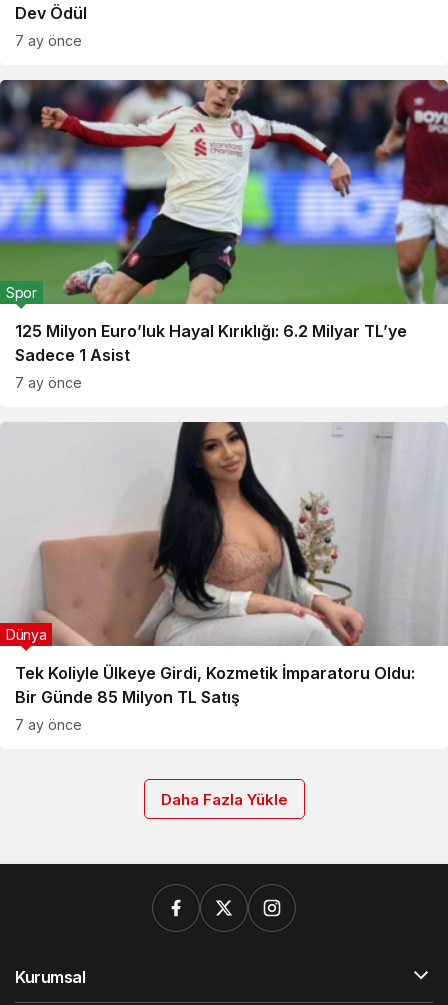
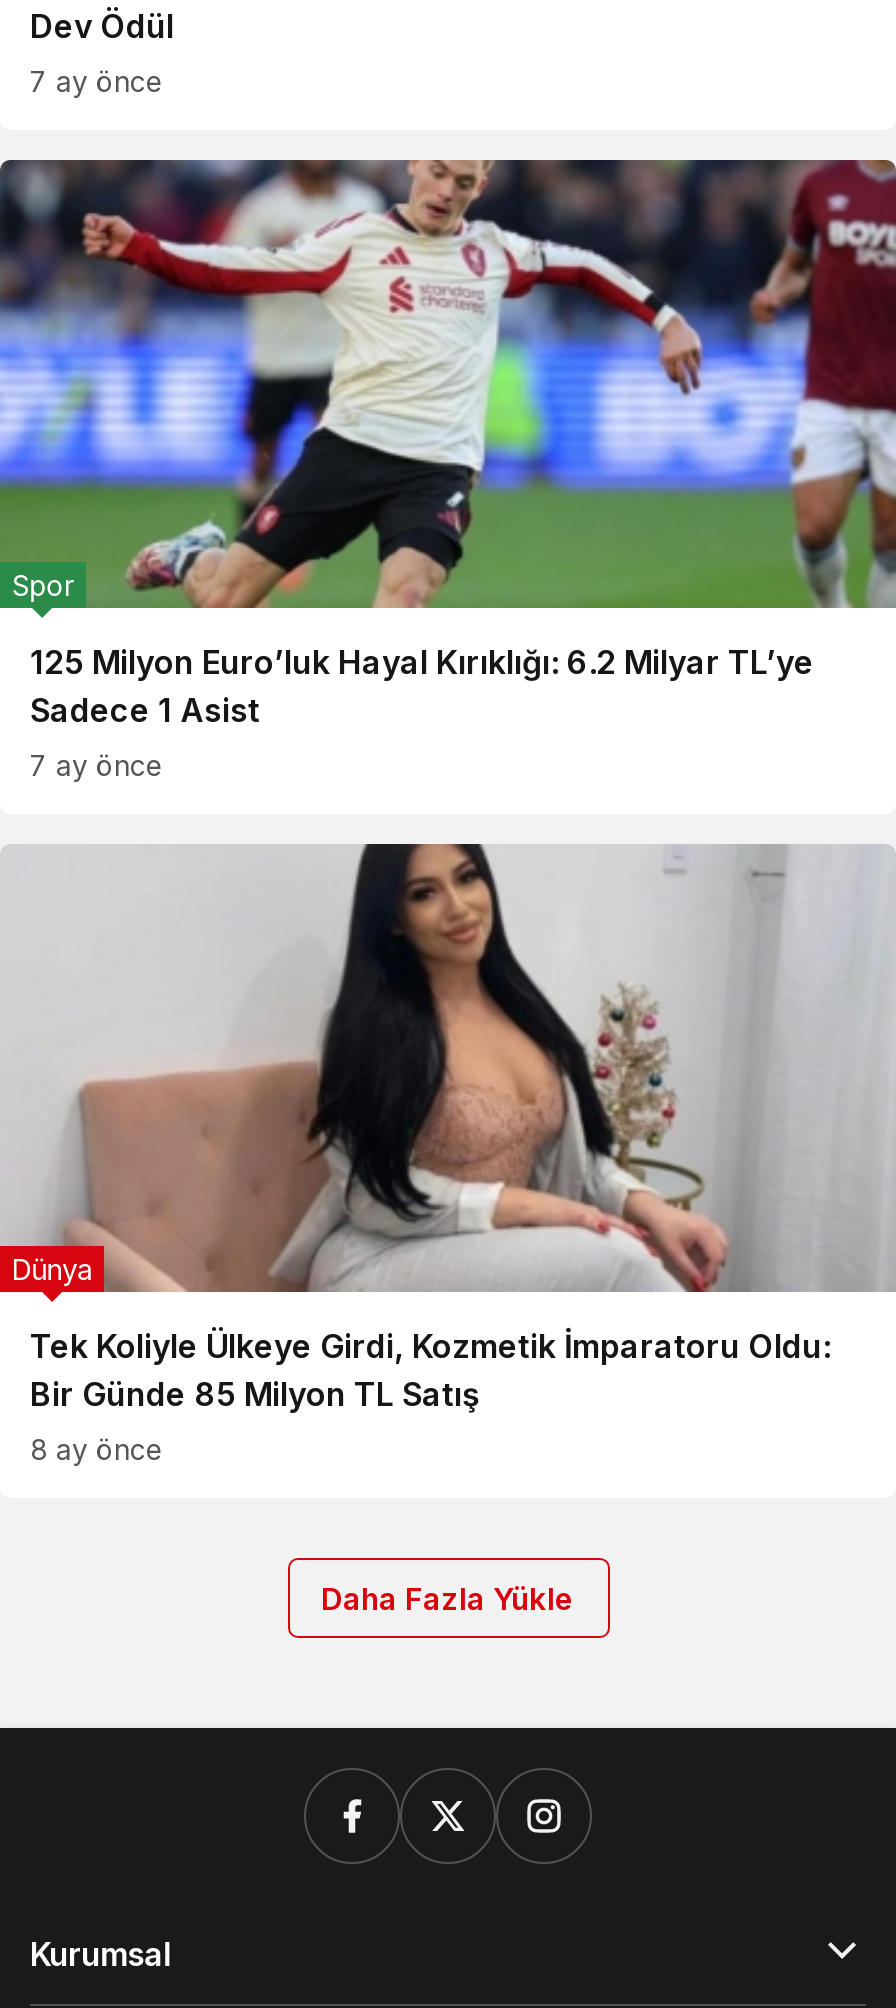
- 7 ay önce
+ 8 ay önce
